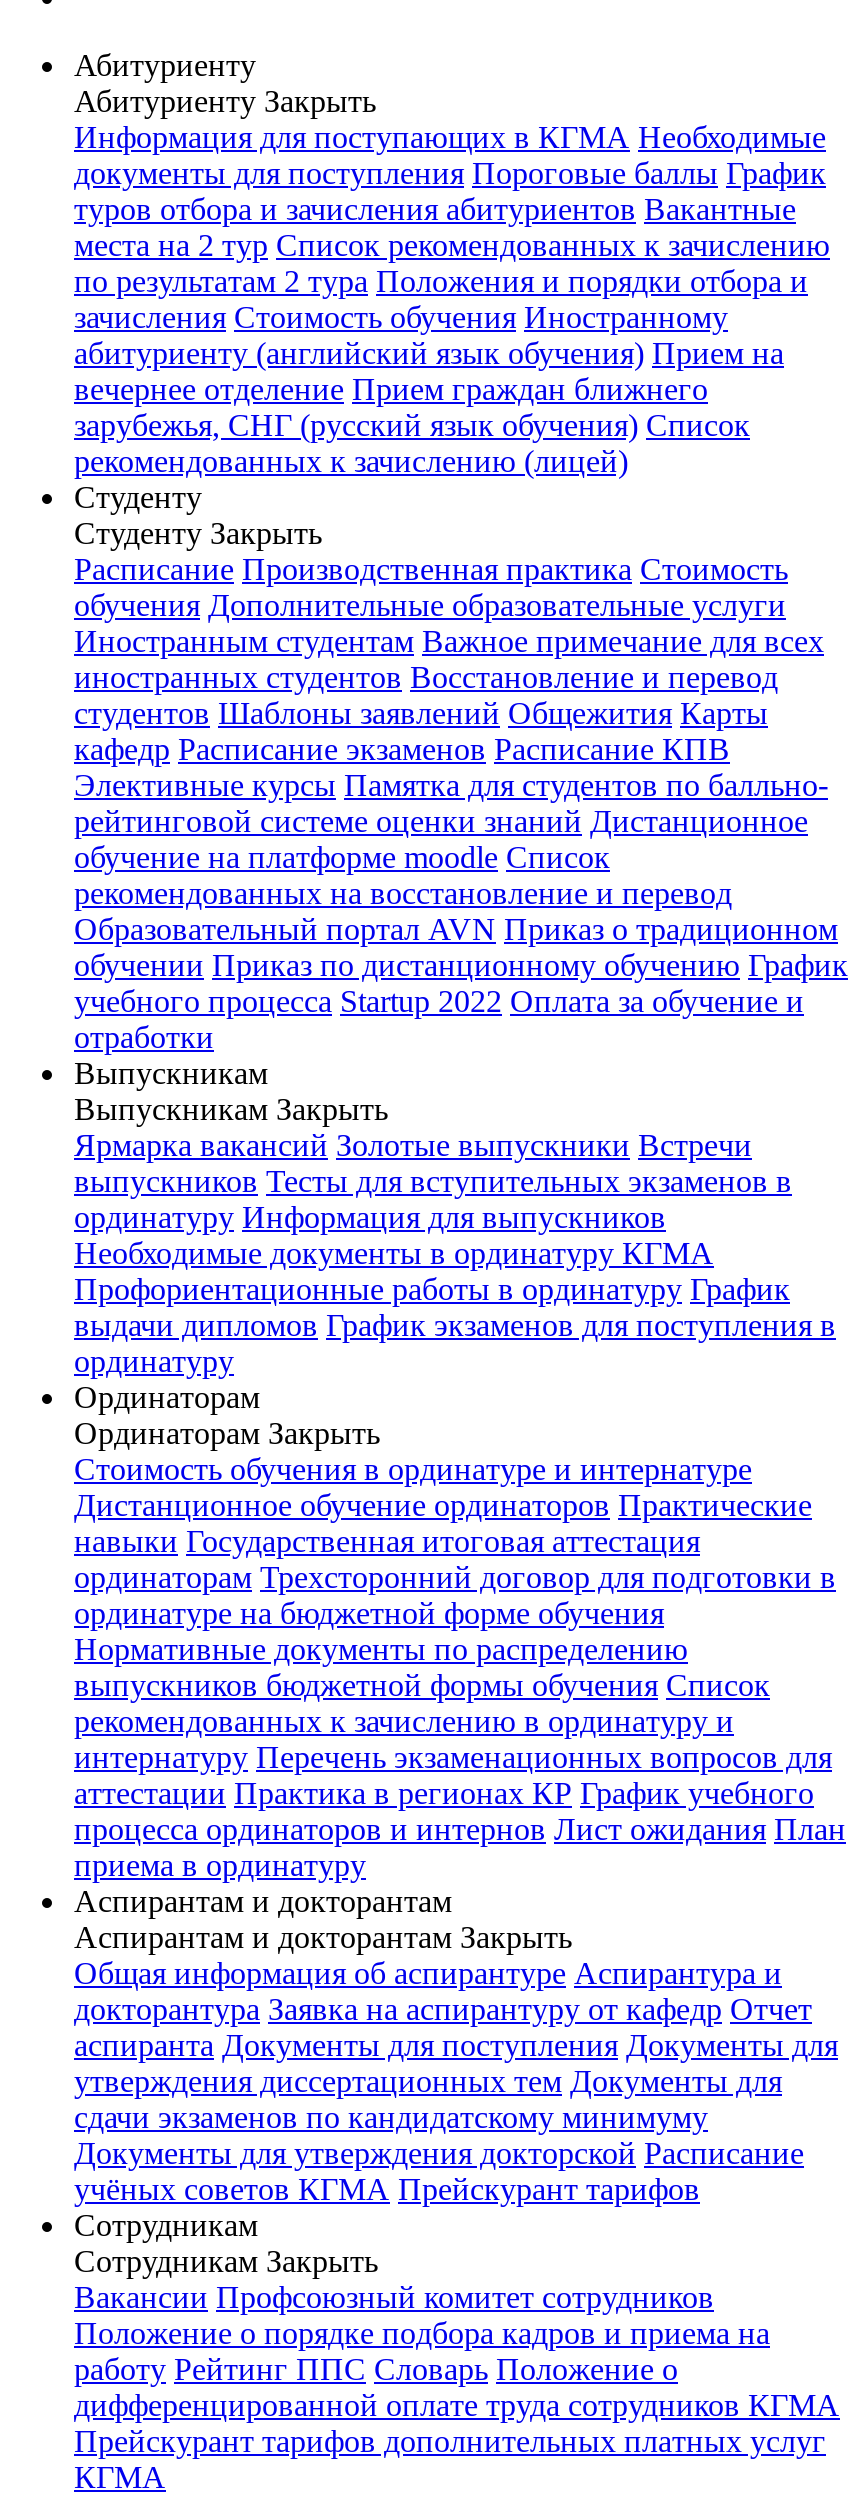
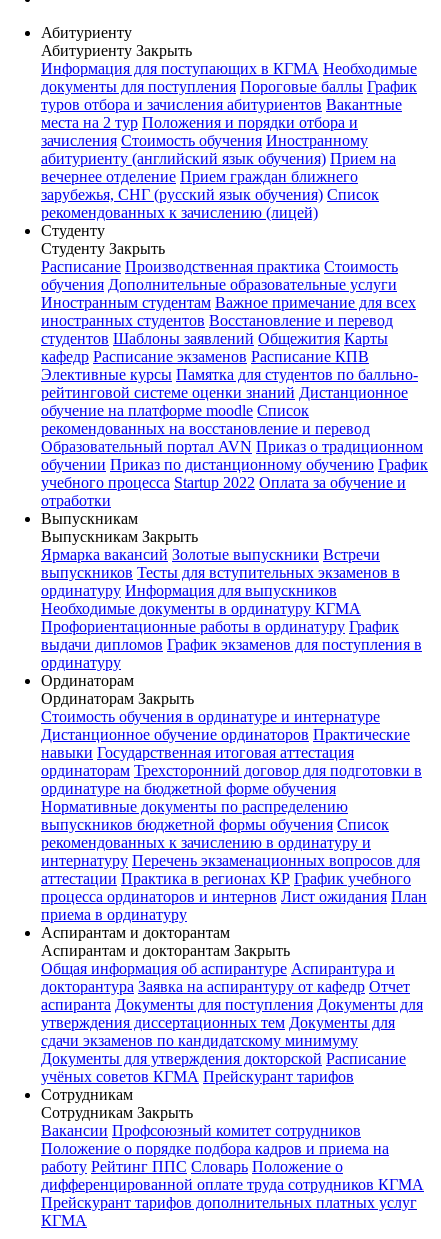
- места на 2 тур Список рекомендованных к зачислению
- по результатам 2 тура Положения и порядки отбора и
+ места на 2 тур Положения и порядки отбора и
